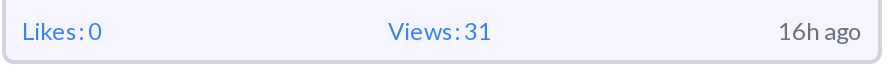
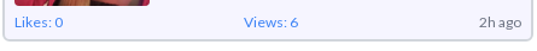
- Views: 31
- 16h ago
+ Views: 6
+ 2h ago
